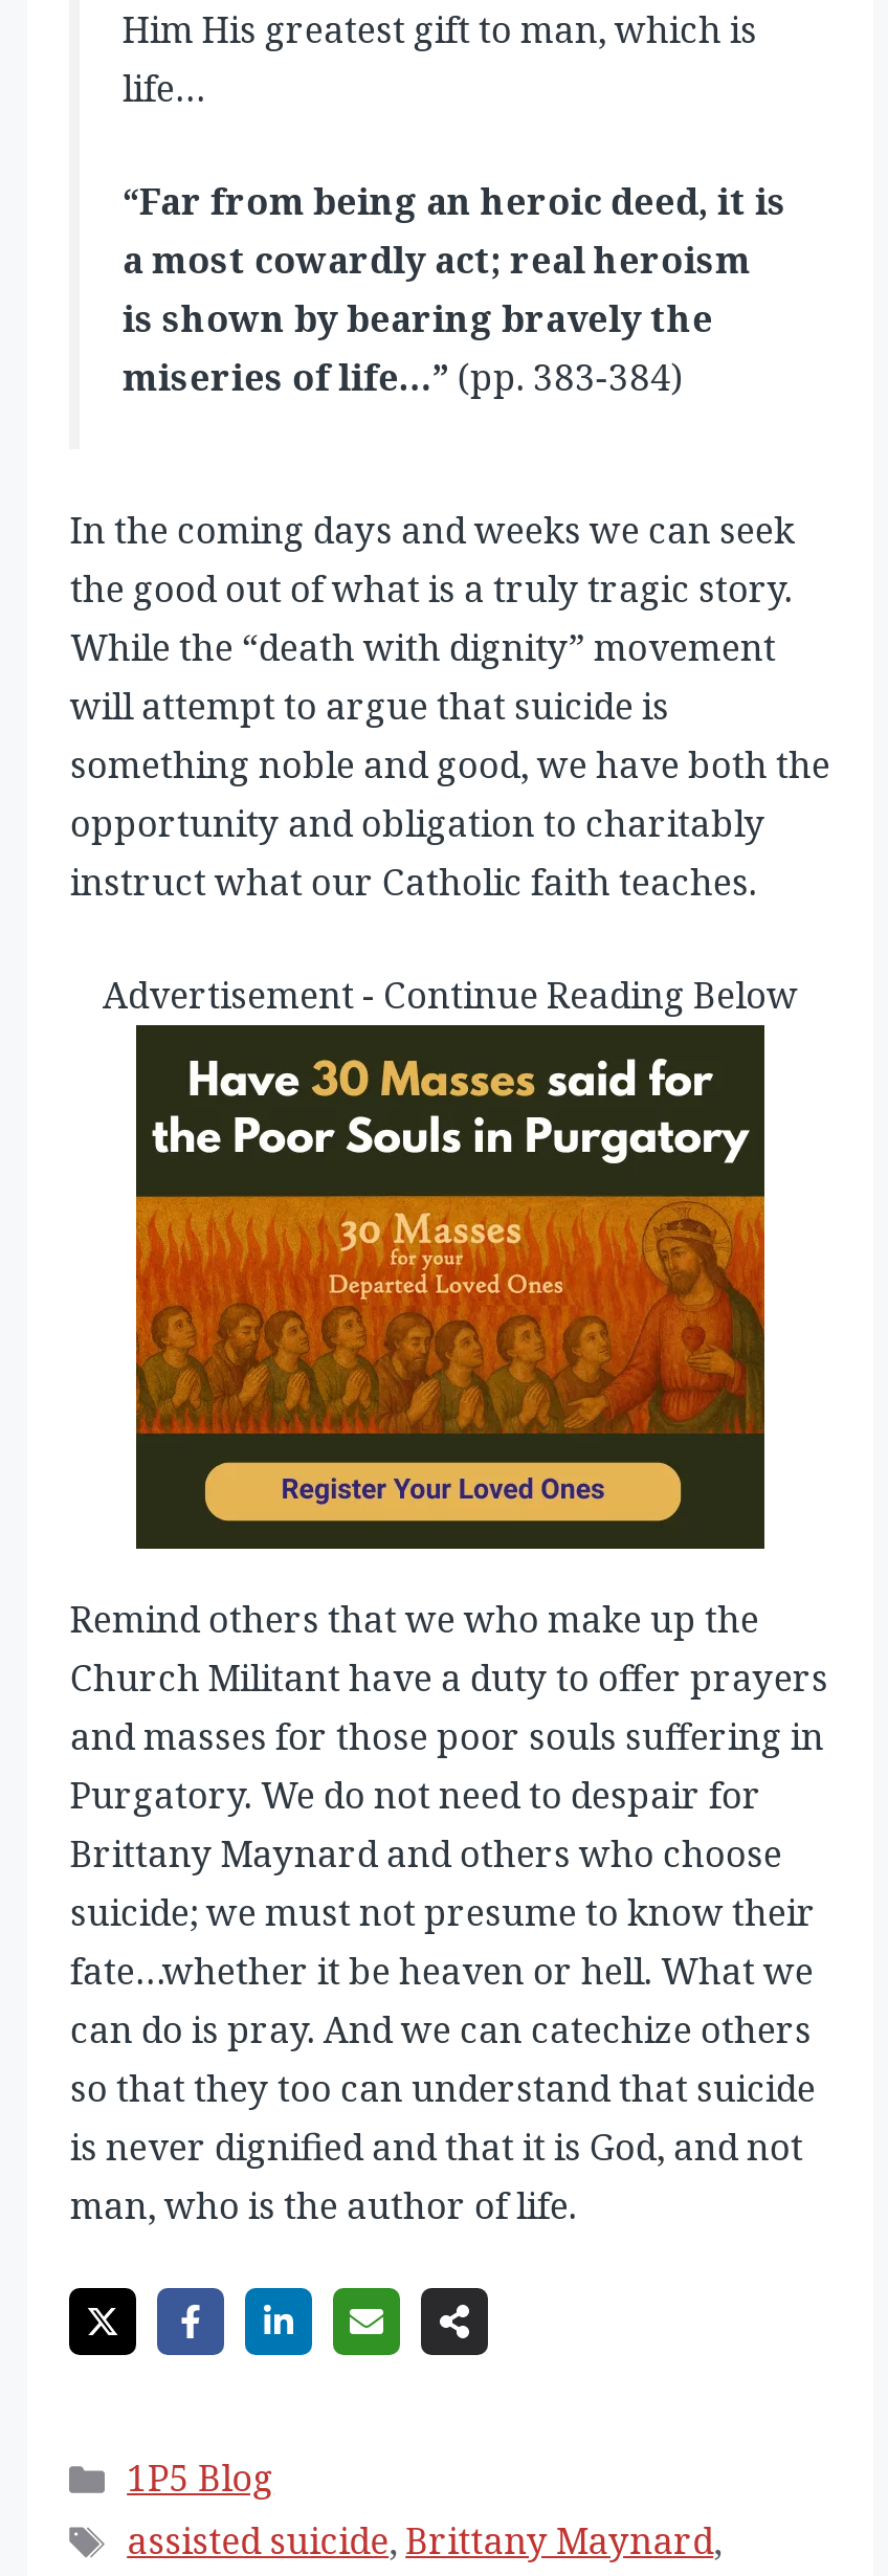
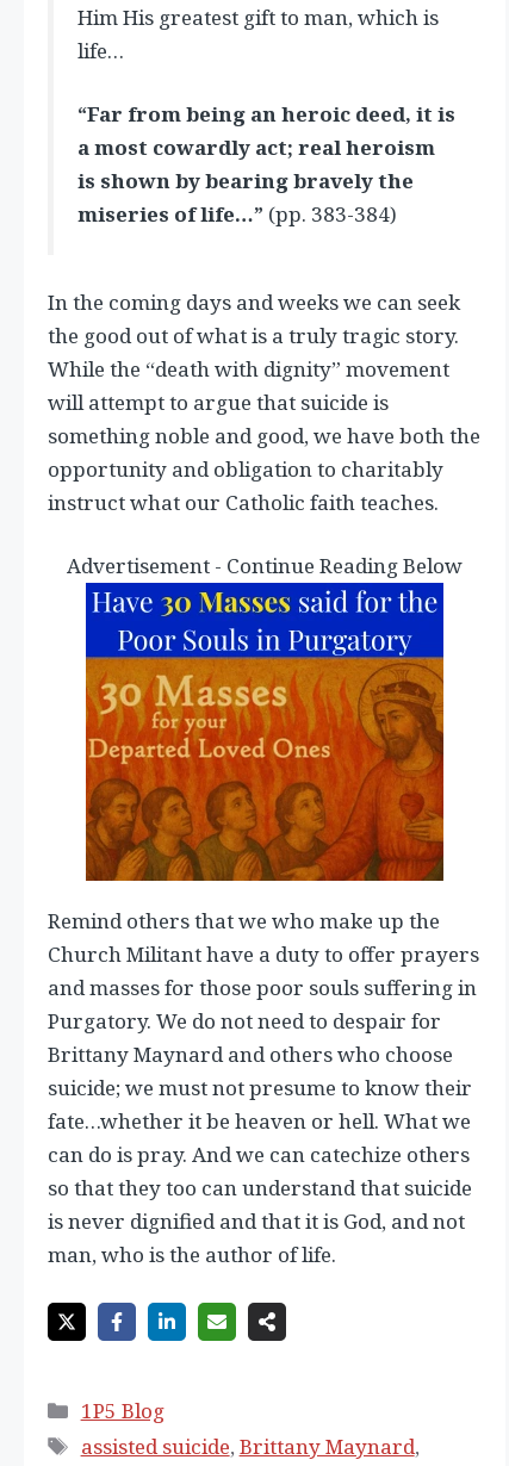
- [image]
+ [image]
